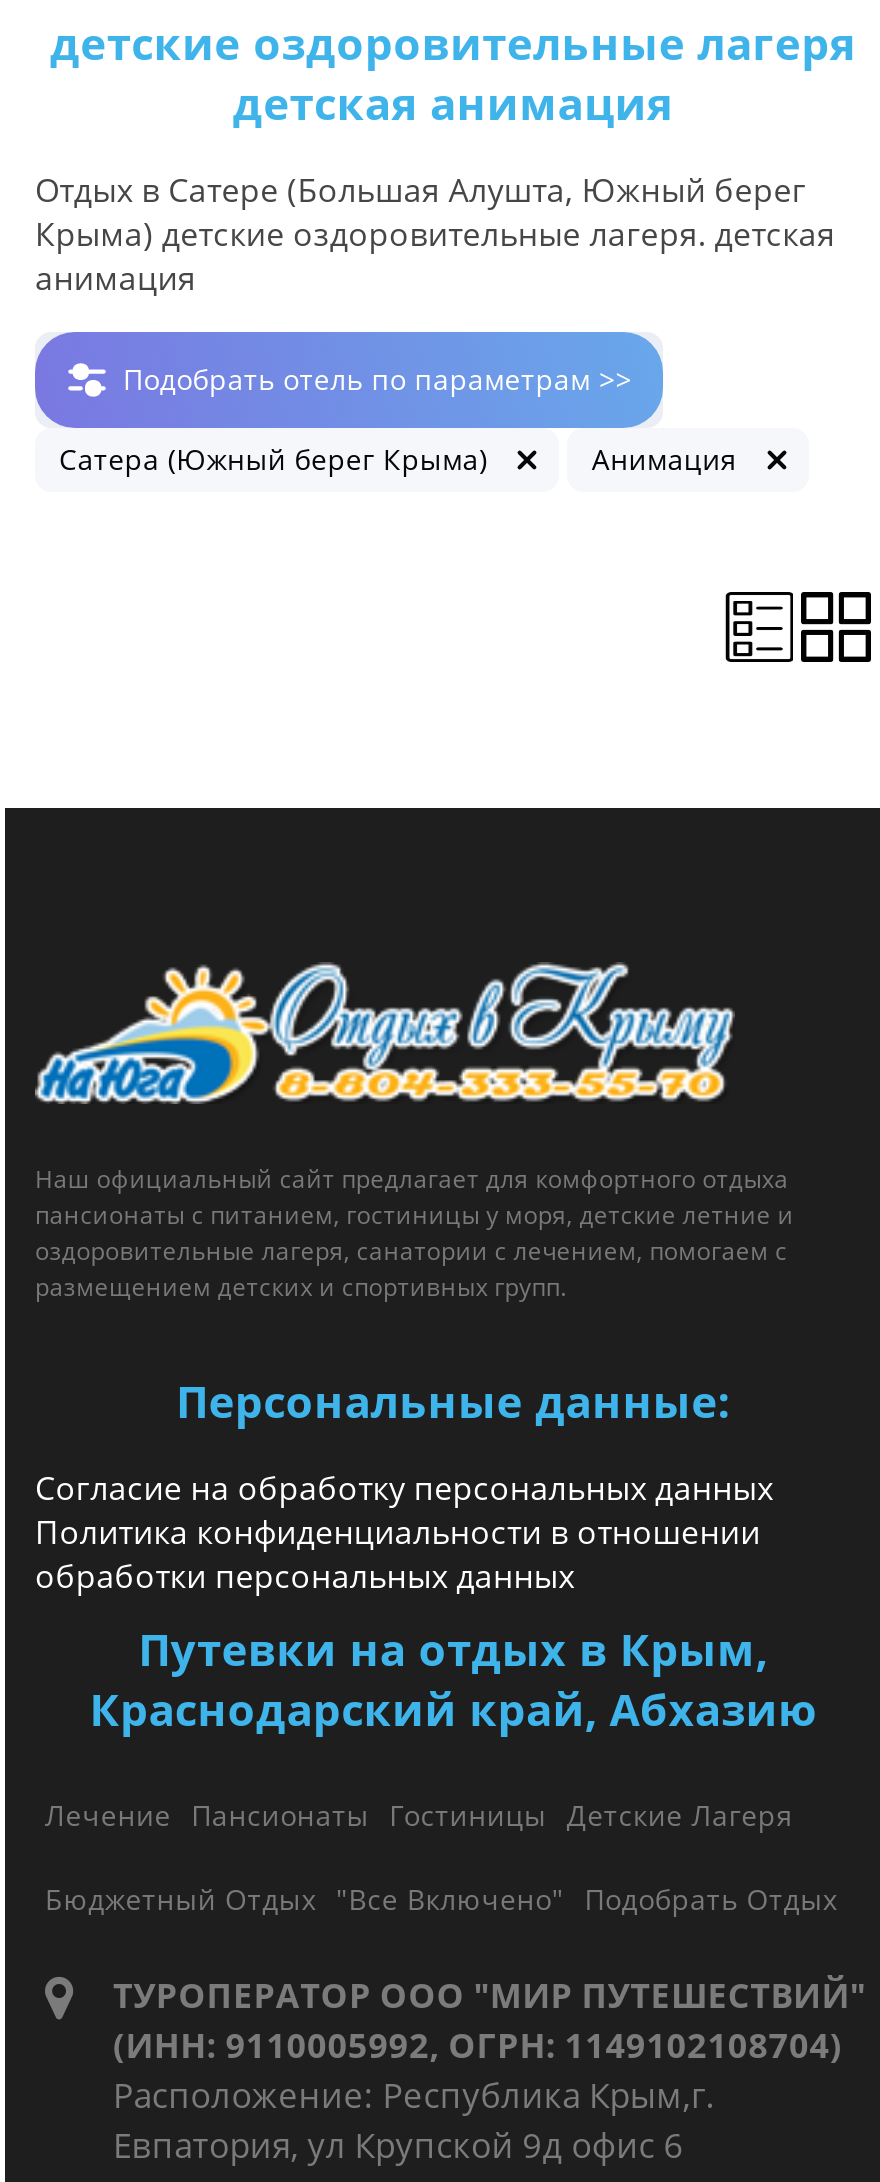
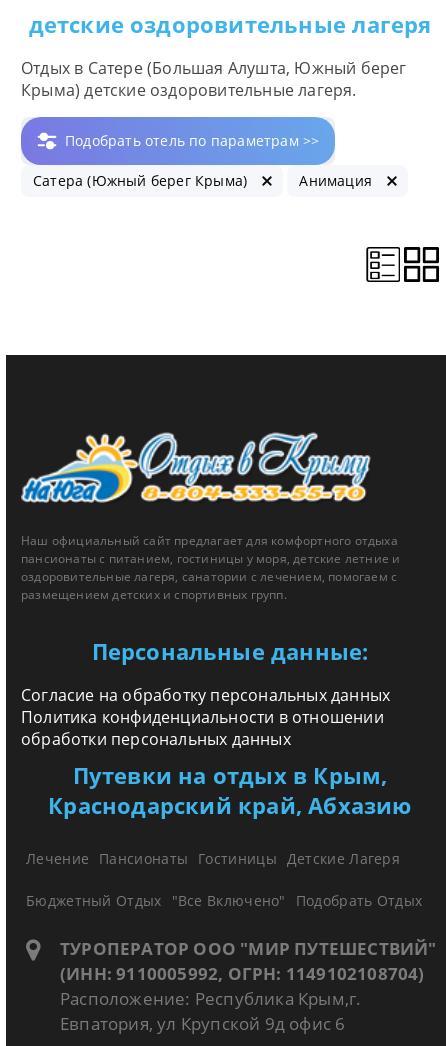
- детская анимация

- Крыма) детские оздоровительные лагеря. детская
- анимация
+ Крыма) детские оздоровительные лагеря.
